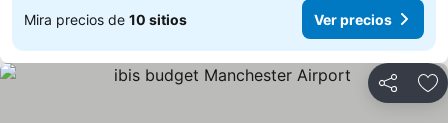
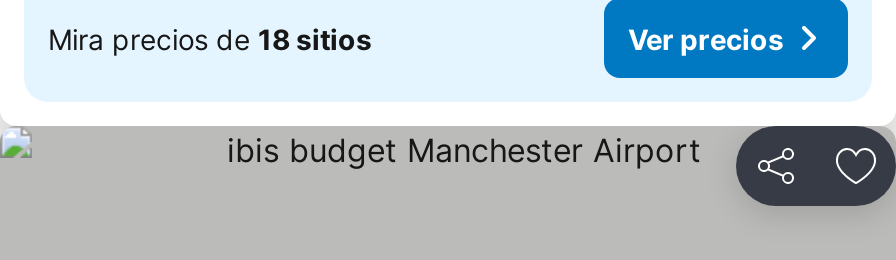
- Mira precios de 10 sitios
+ Mira precios de 18 sitios
